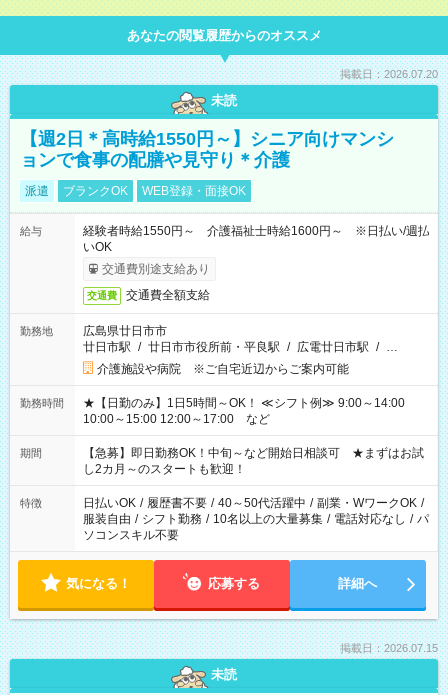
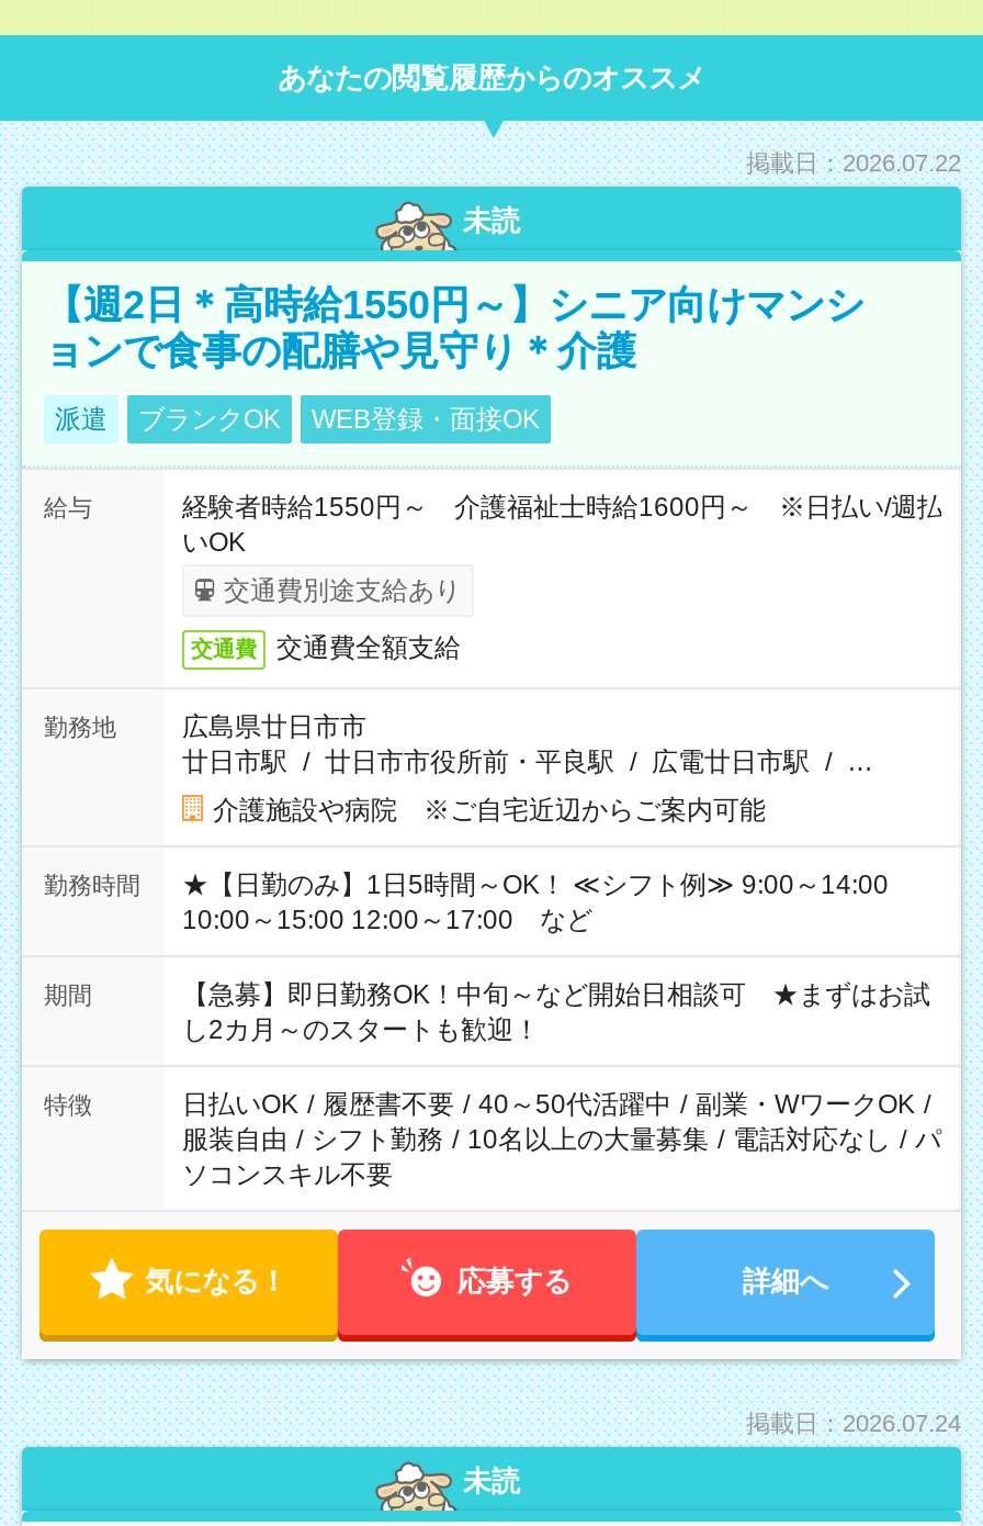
- 掲載日：2026.07.20
+ 掲載日：2026.07.22

- 掲載日：2026.07.15
+ 掲載日：2026.07.24
